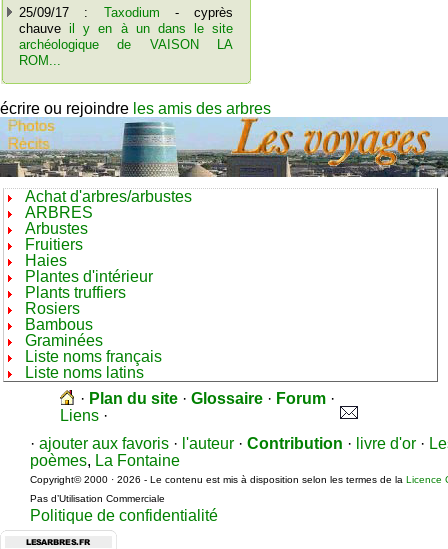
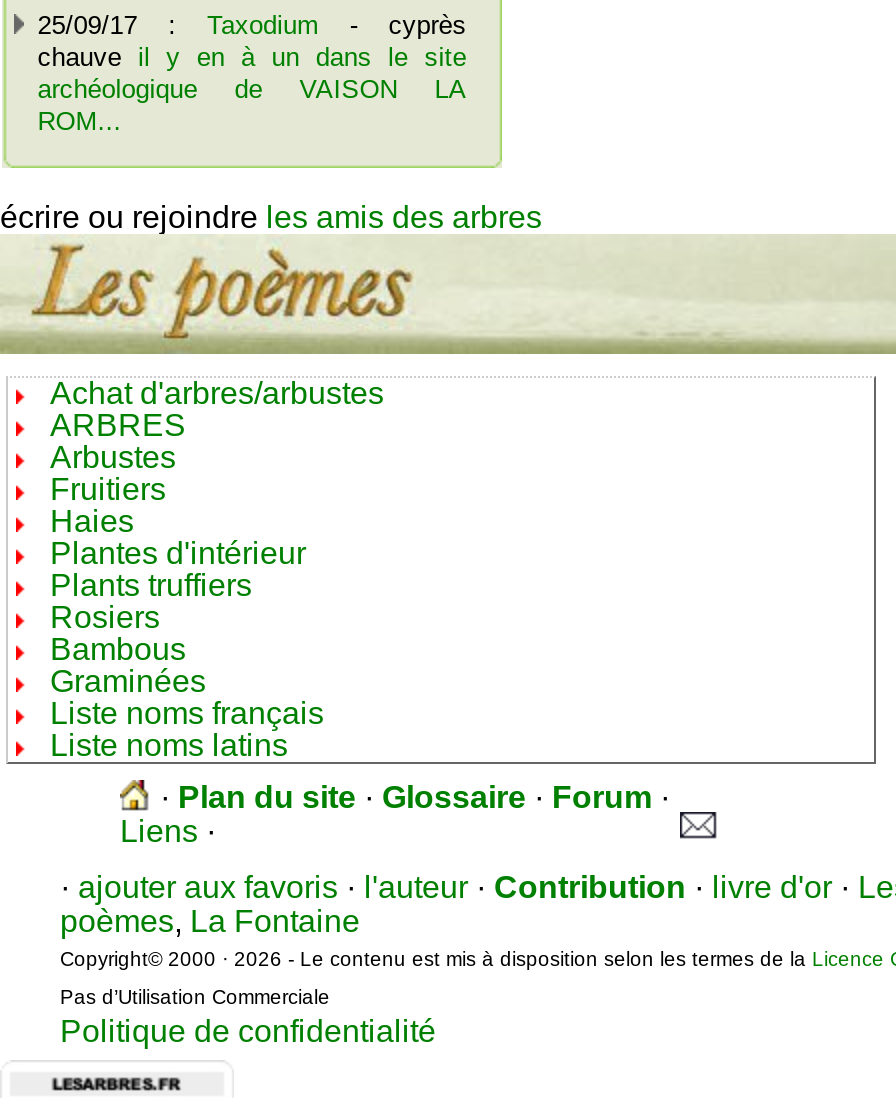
- [image]
+ [image]
